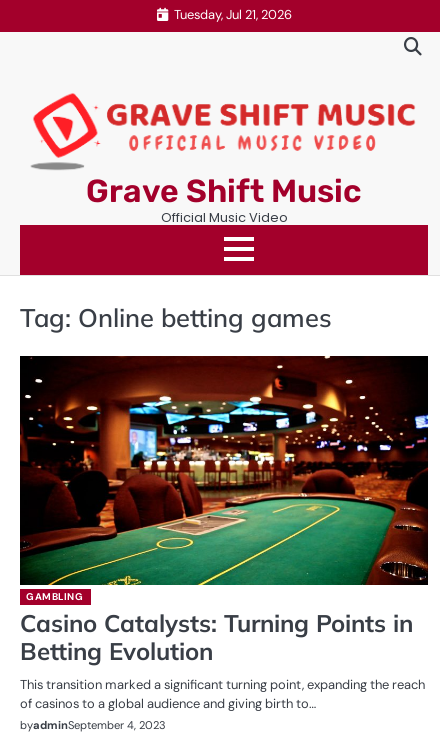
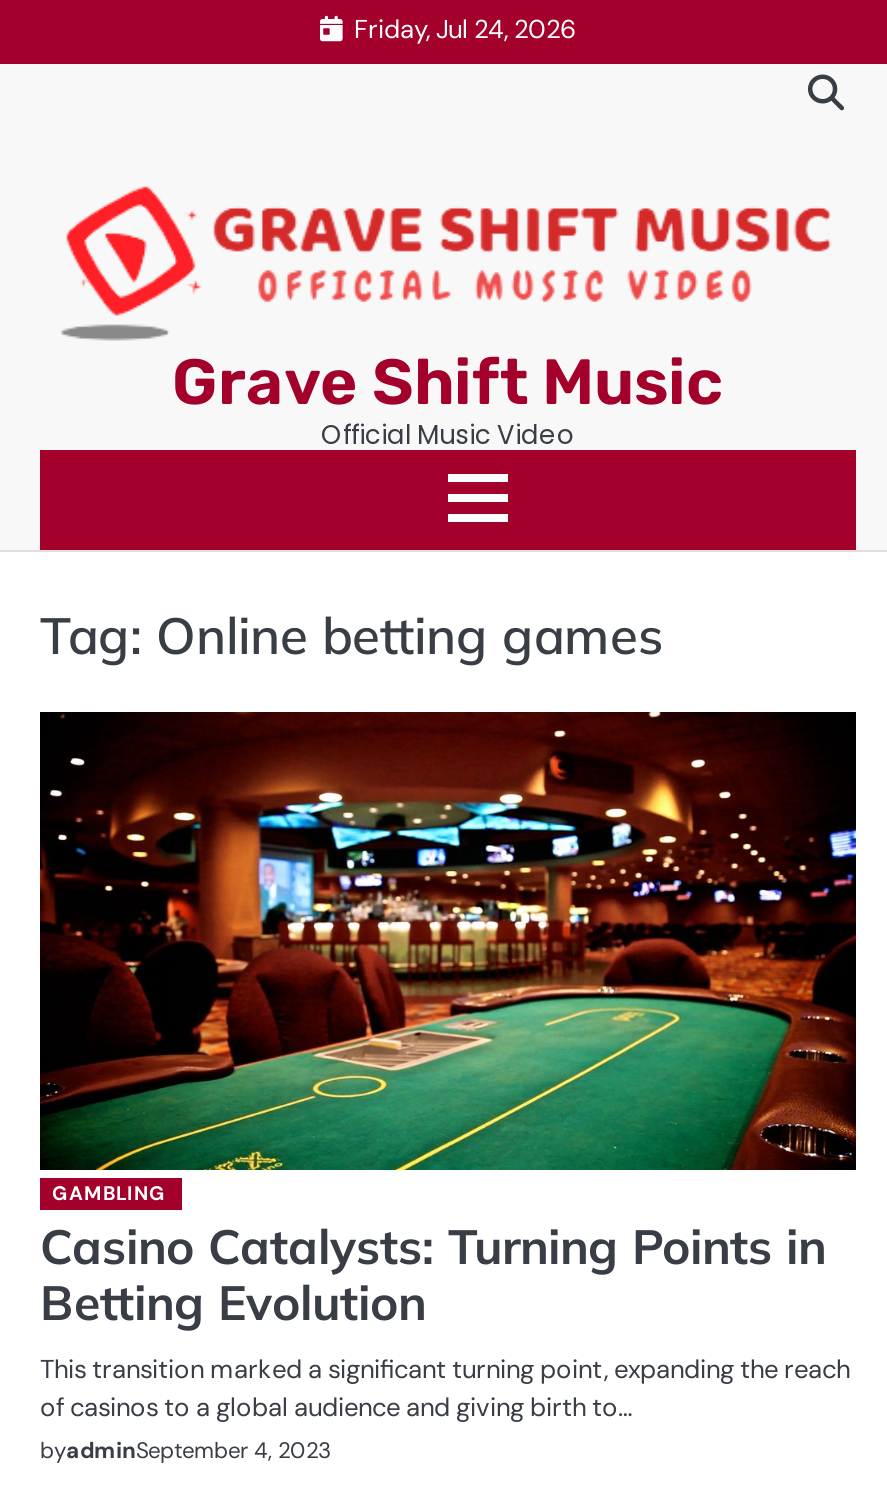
- Tuesday, Jul 21, 2026
+ Friday, Jul 24, 2026
